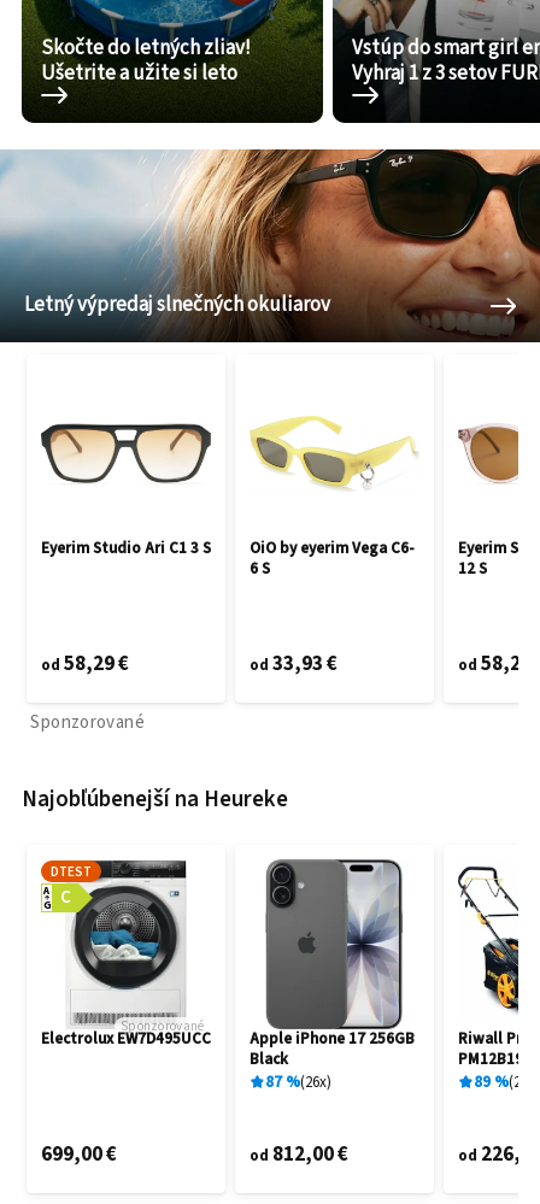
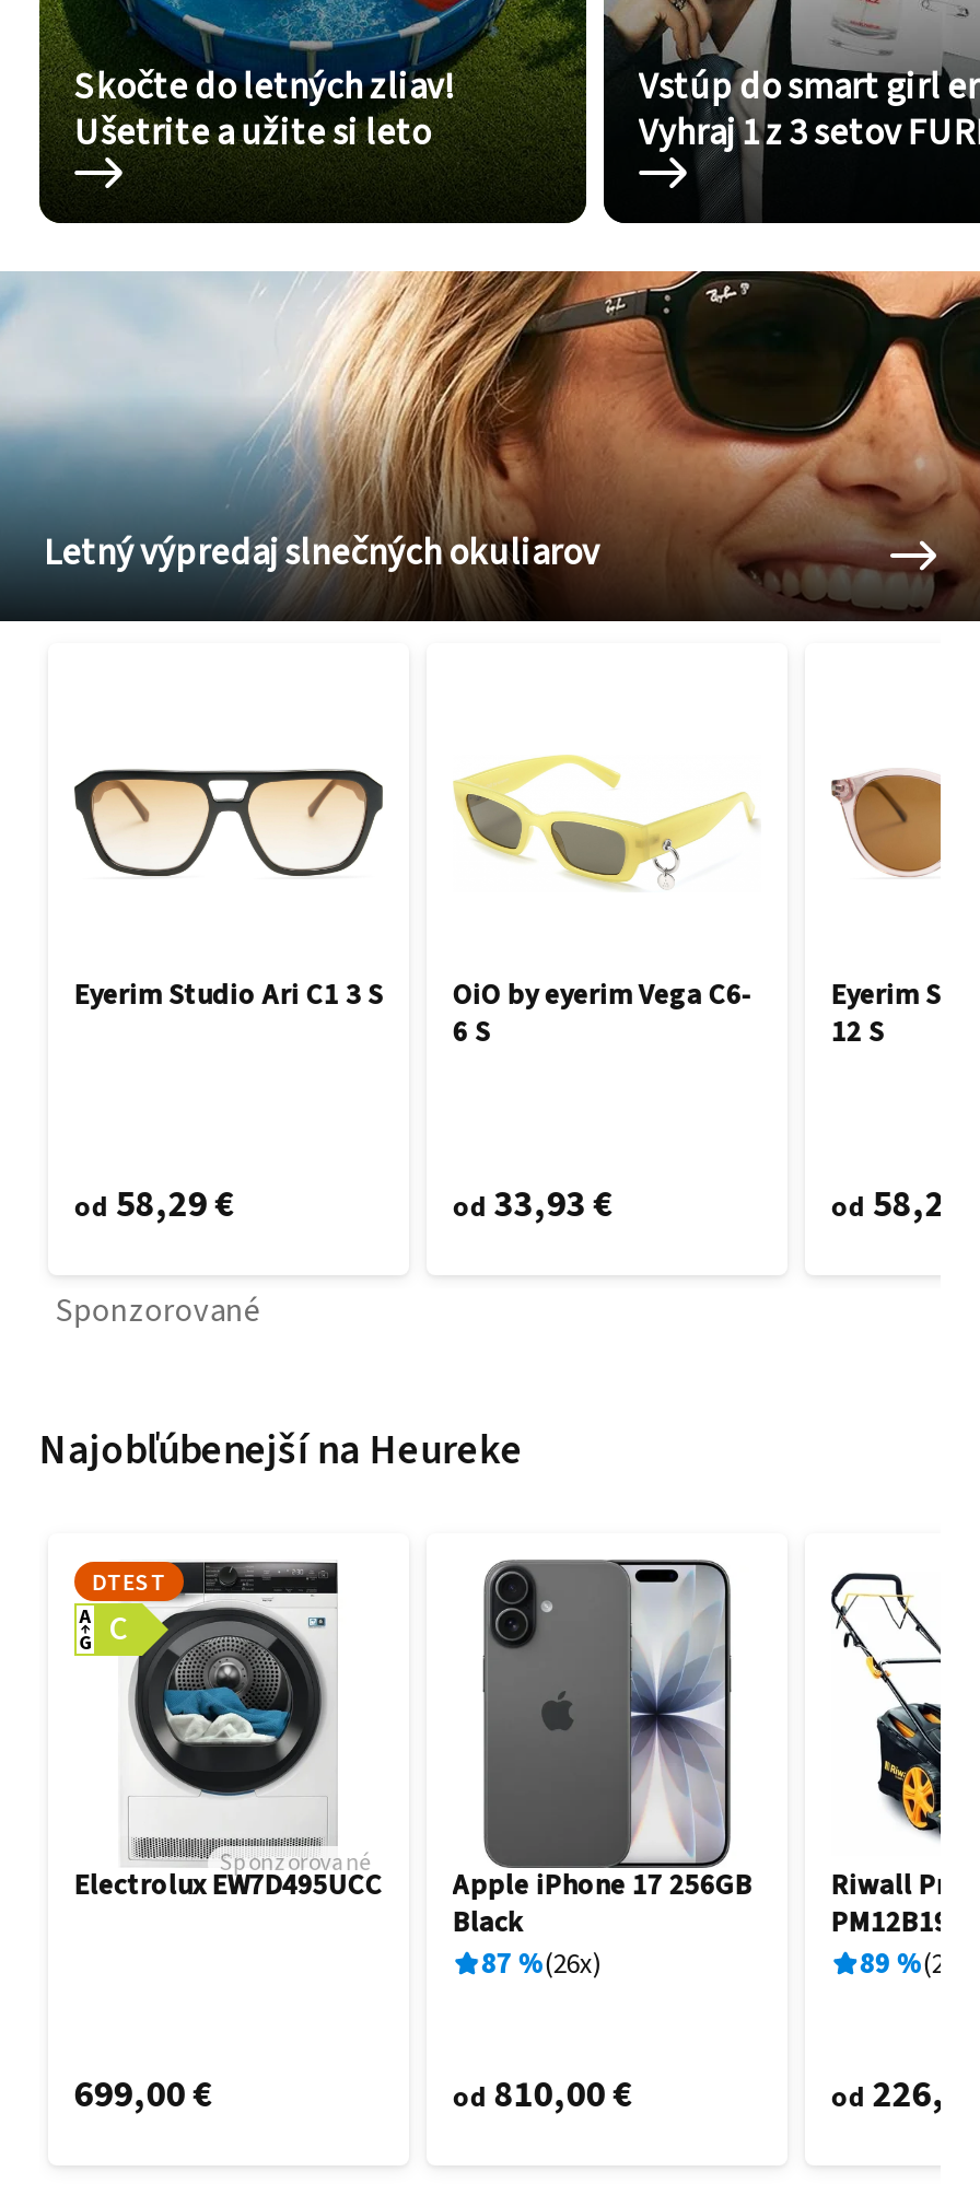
- od 812,00 €
+ od 810,00 €
